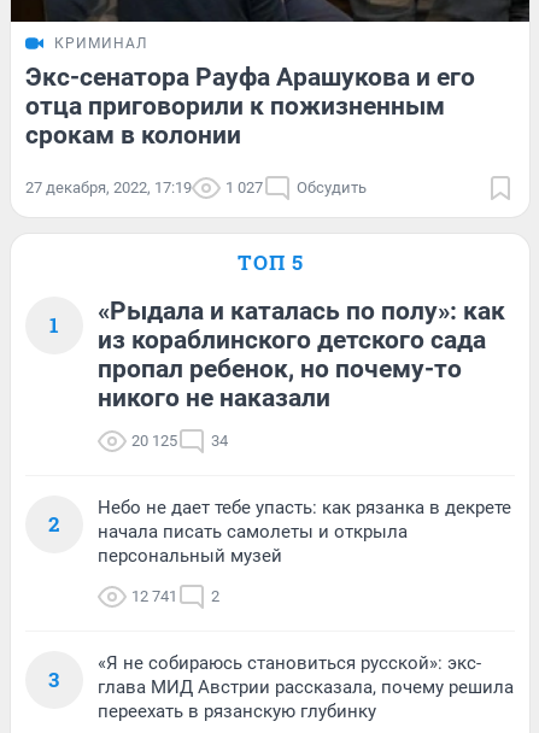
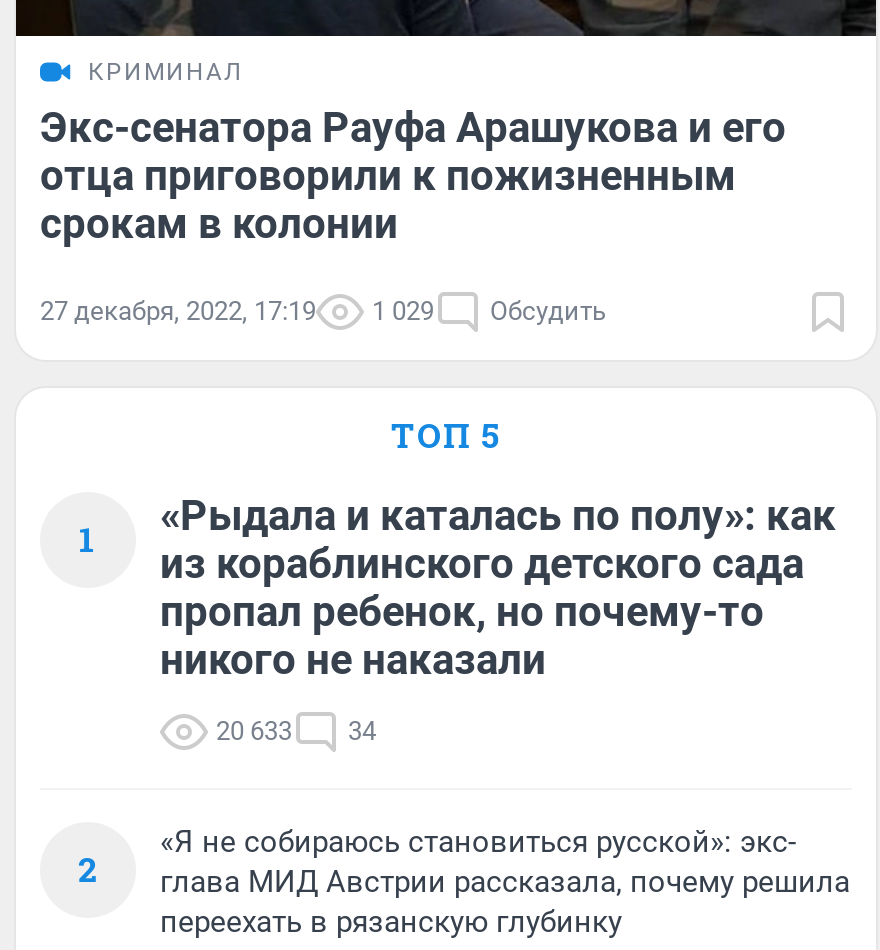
- 27 декабря, 2022, 17:19 1 027 Обсудить
+ 27 декабря, 2022, 17:19 1 029 Обсудить

- 20 125 34
+ 20 633 34

- Небо не дает тебе упасть: как рязанка в декрете
- начала писать самолеты и открыла
- персональный музей
- 12 741
- 2
- 3
